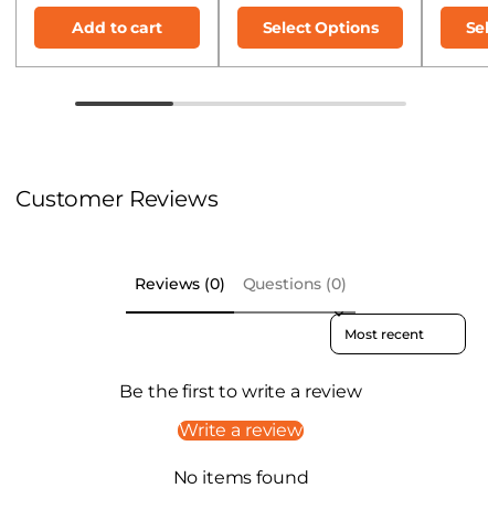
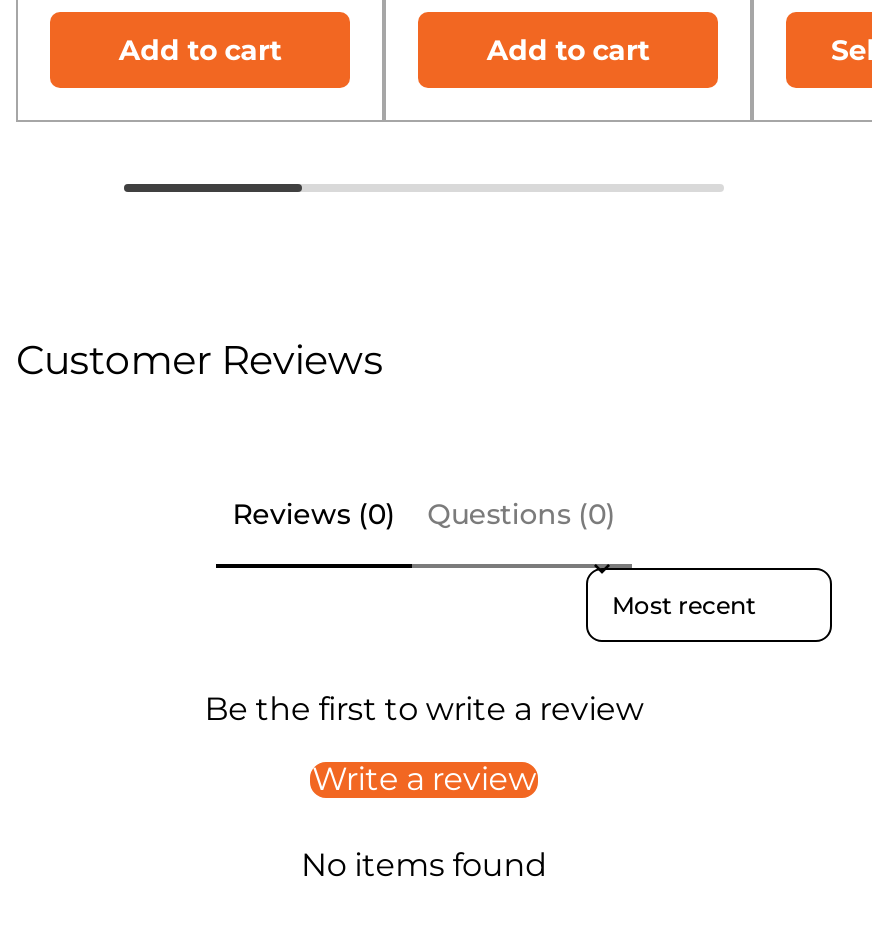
- Select Options
+ Add to cart
